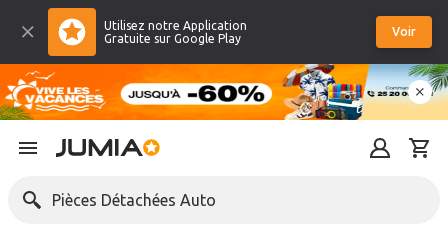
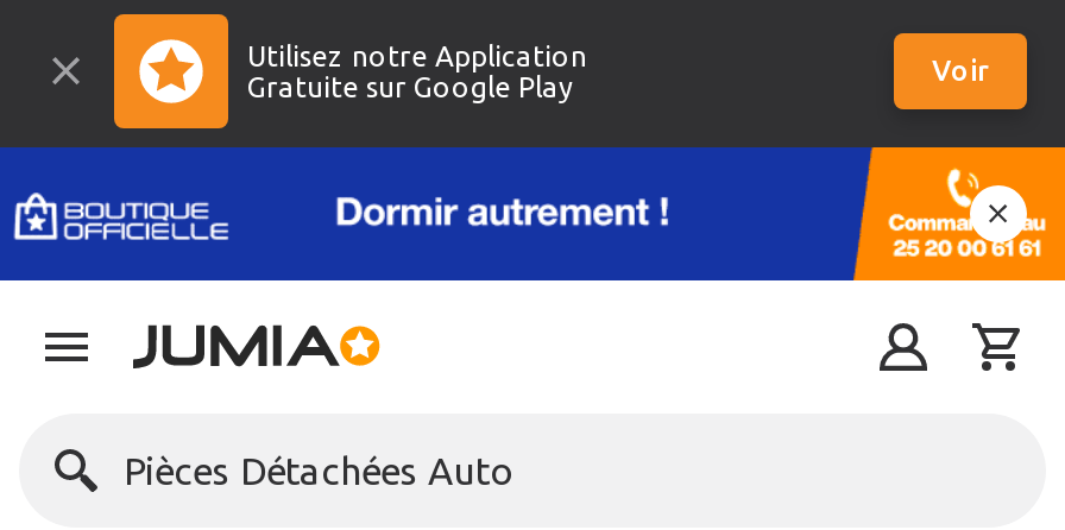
- [image]
+ [image]
